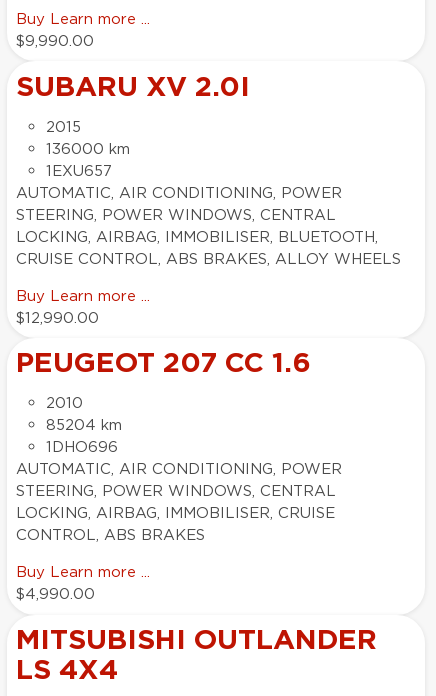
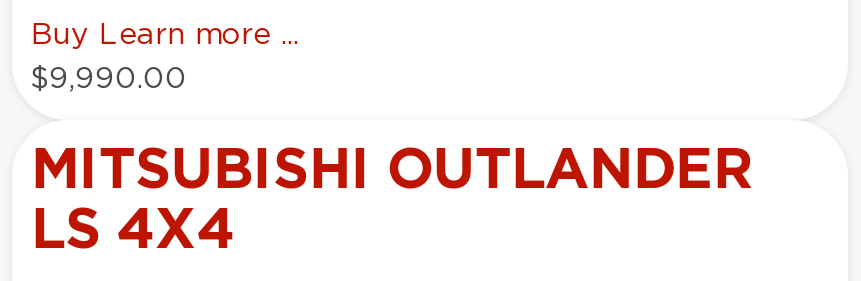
- SUBARU XV 2.0I
- 2015
- 136000 km
- 1EXU657
- AUTOMATIC, AIR CONDITIONING, POWER
- STEERING, POWER WINDOWS, CENTRAL
- LOCKING, AIRBAG, IMMOBILISER, BLUETOOTH,
- CRUISE CONTROL, ABS BRAKES, ALLOY WHEELS
- Buy Learn more ...
- $12,990.00
- PEUGEOT 207 CC 1.6
- 2010
- 85204 km
- 1DHO696
- AUTOMATIC, AIR CONDITIONING, POWER
- STEERING, POWER WINDOWS, CENTRAL
- LOCKING, AIRBAG, IMMOBILISER, CRUISE
- CONTROL, ABS BRAKES
- Buy Learn more ...
- $4,990.00
